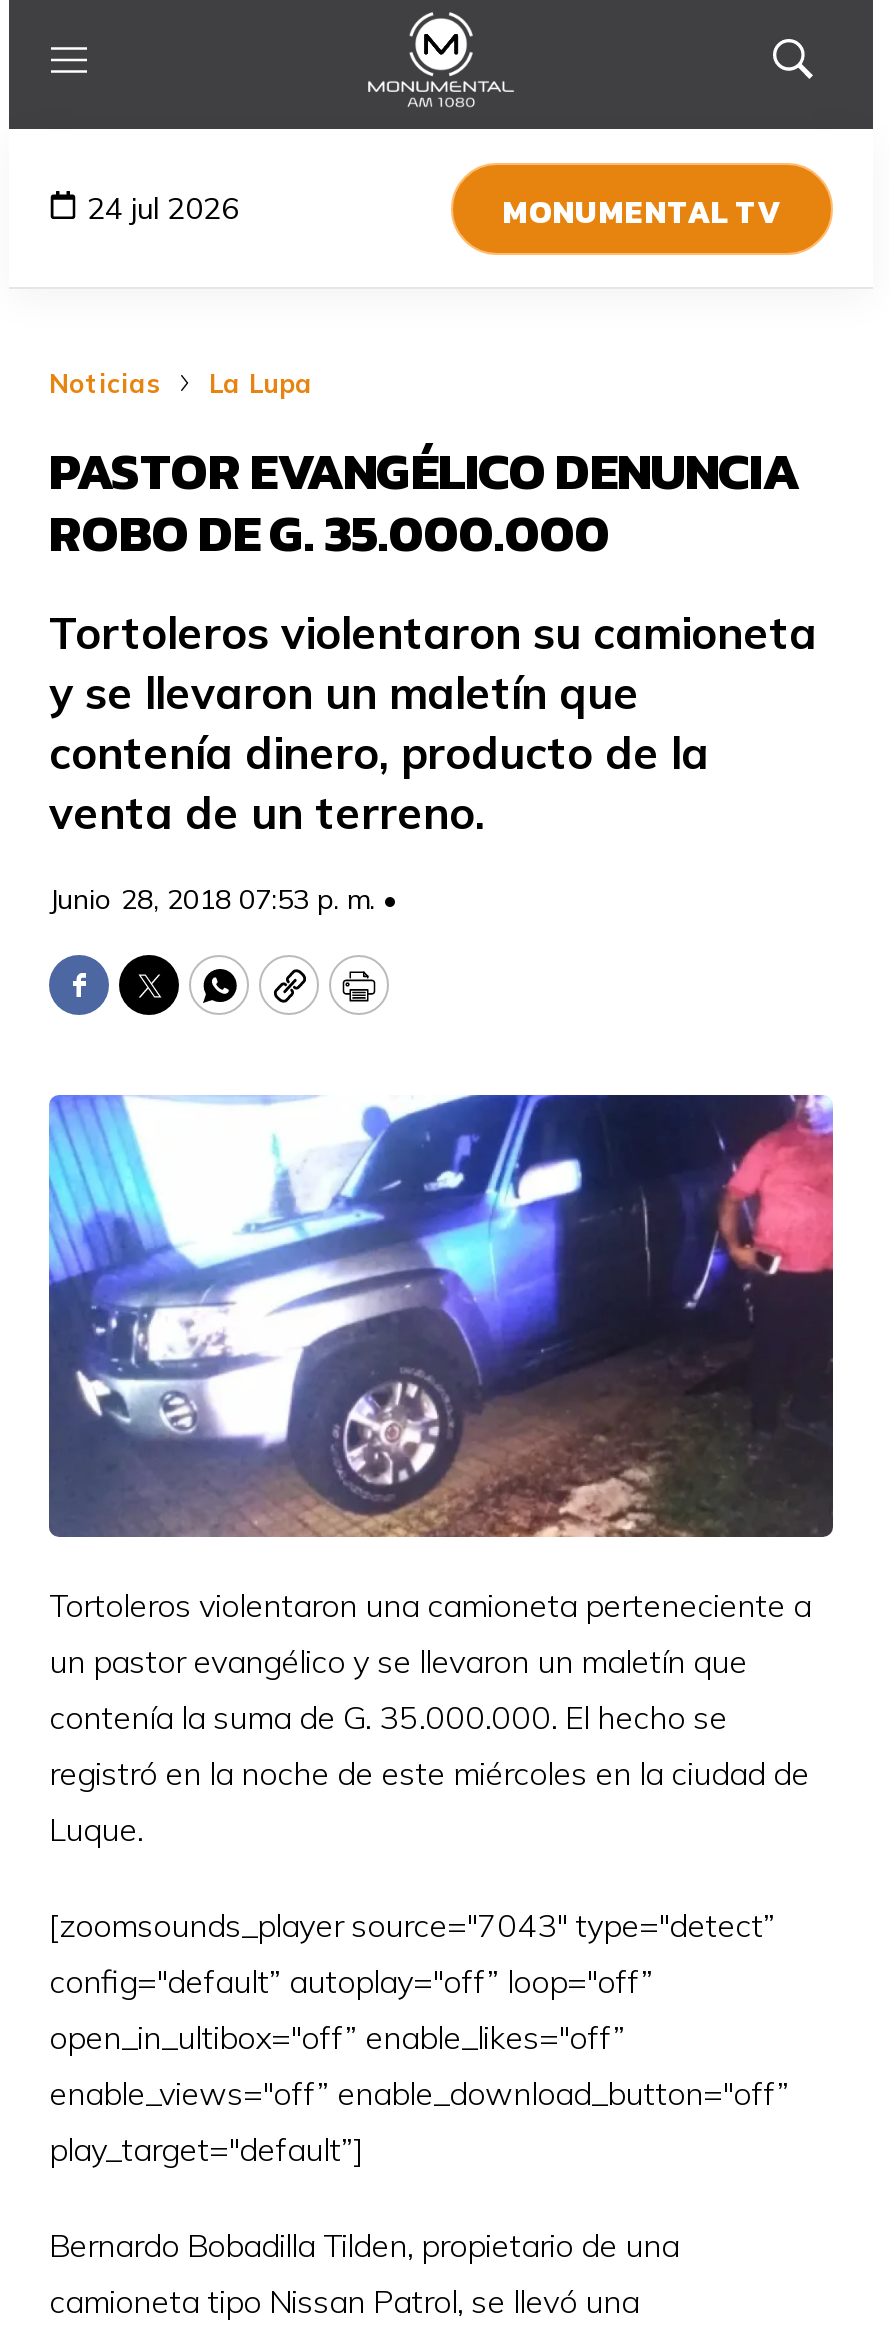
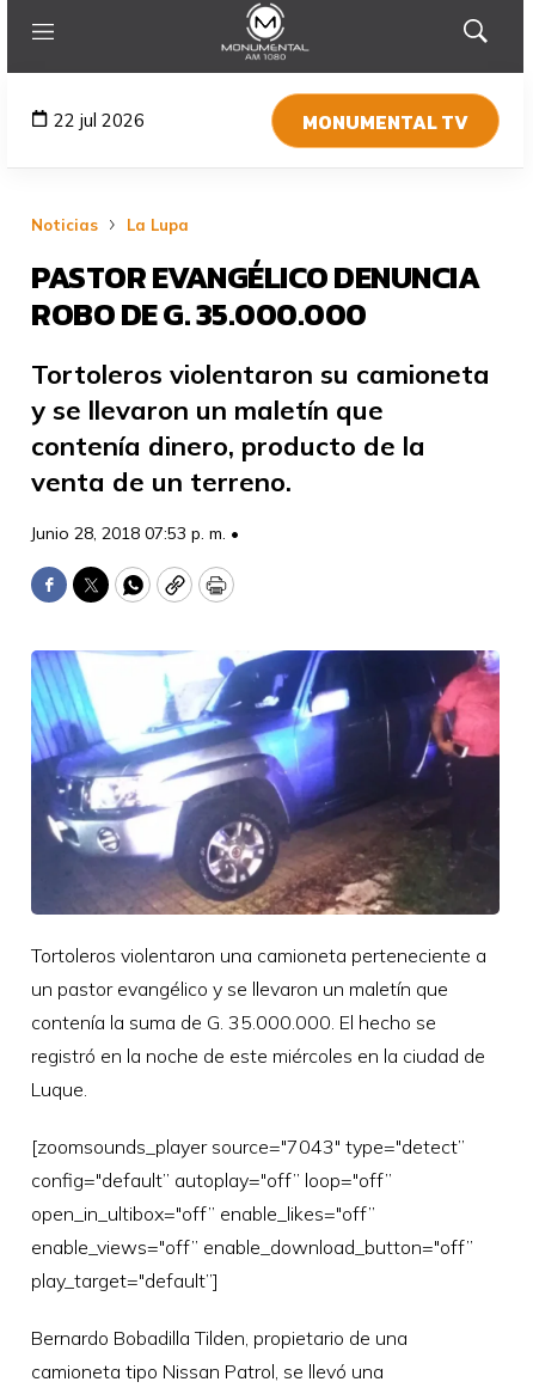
- 24 jul 2026
+ 22 jul 2026
